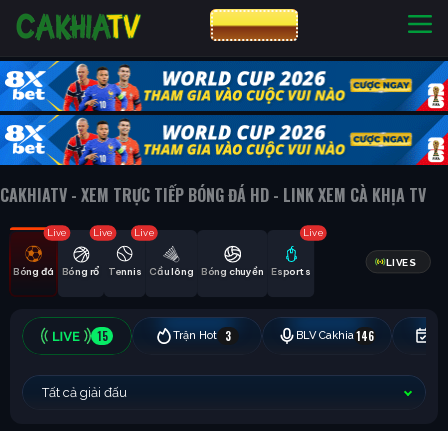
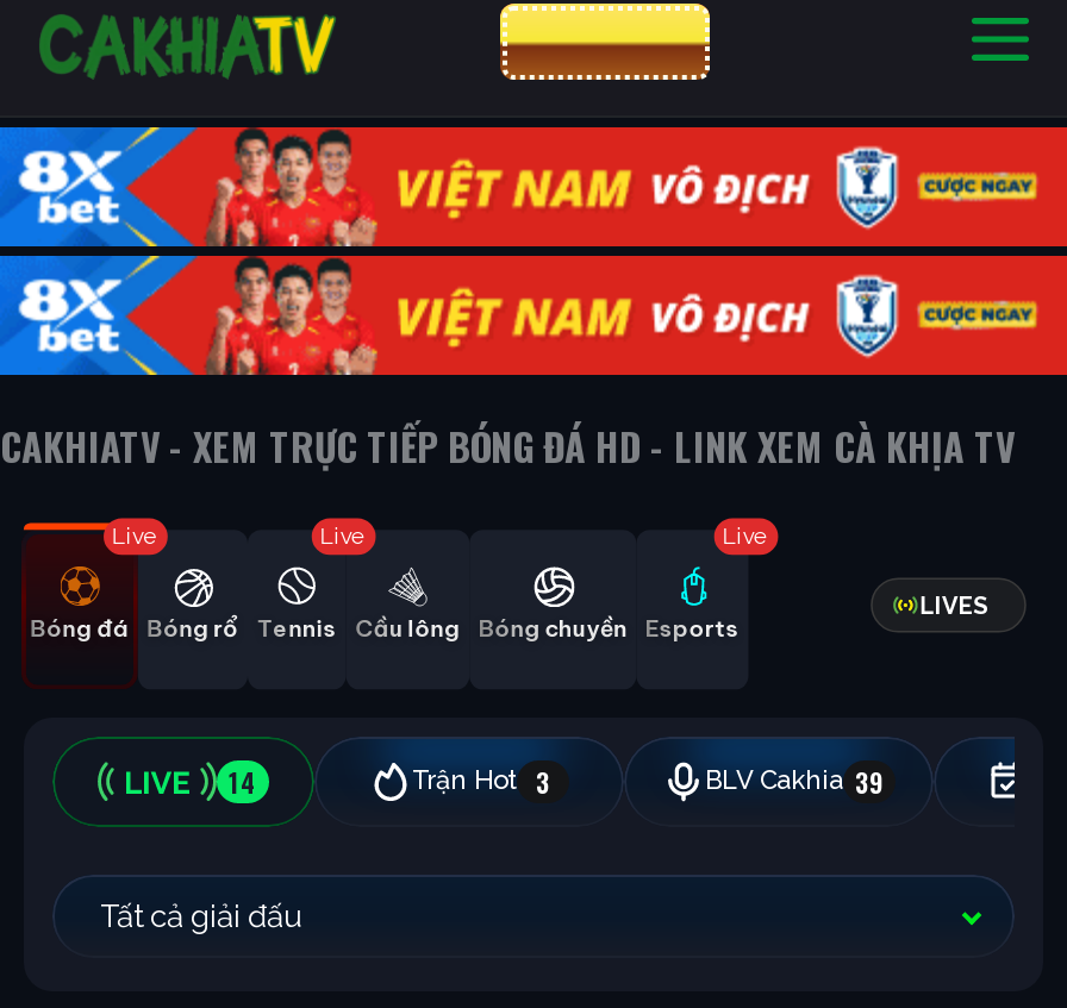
- [image]
+ [image]

- Live

- 15
+ 14

- BLV Cakhia 146
+ BLV Cakhia 39
